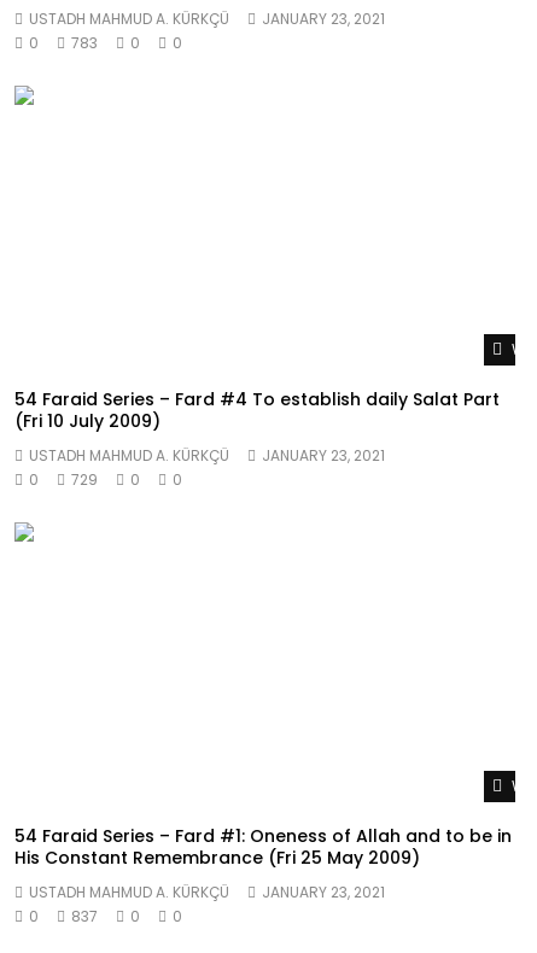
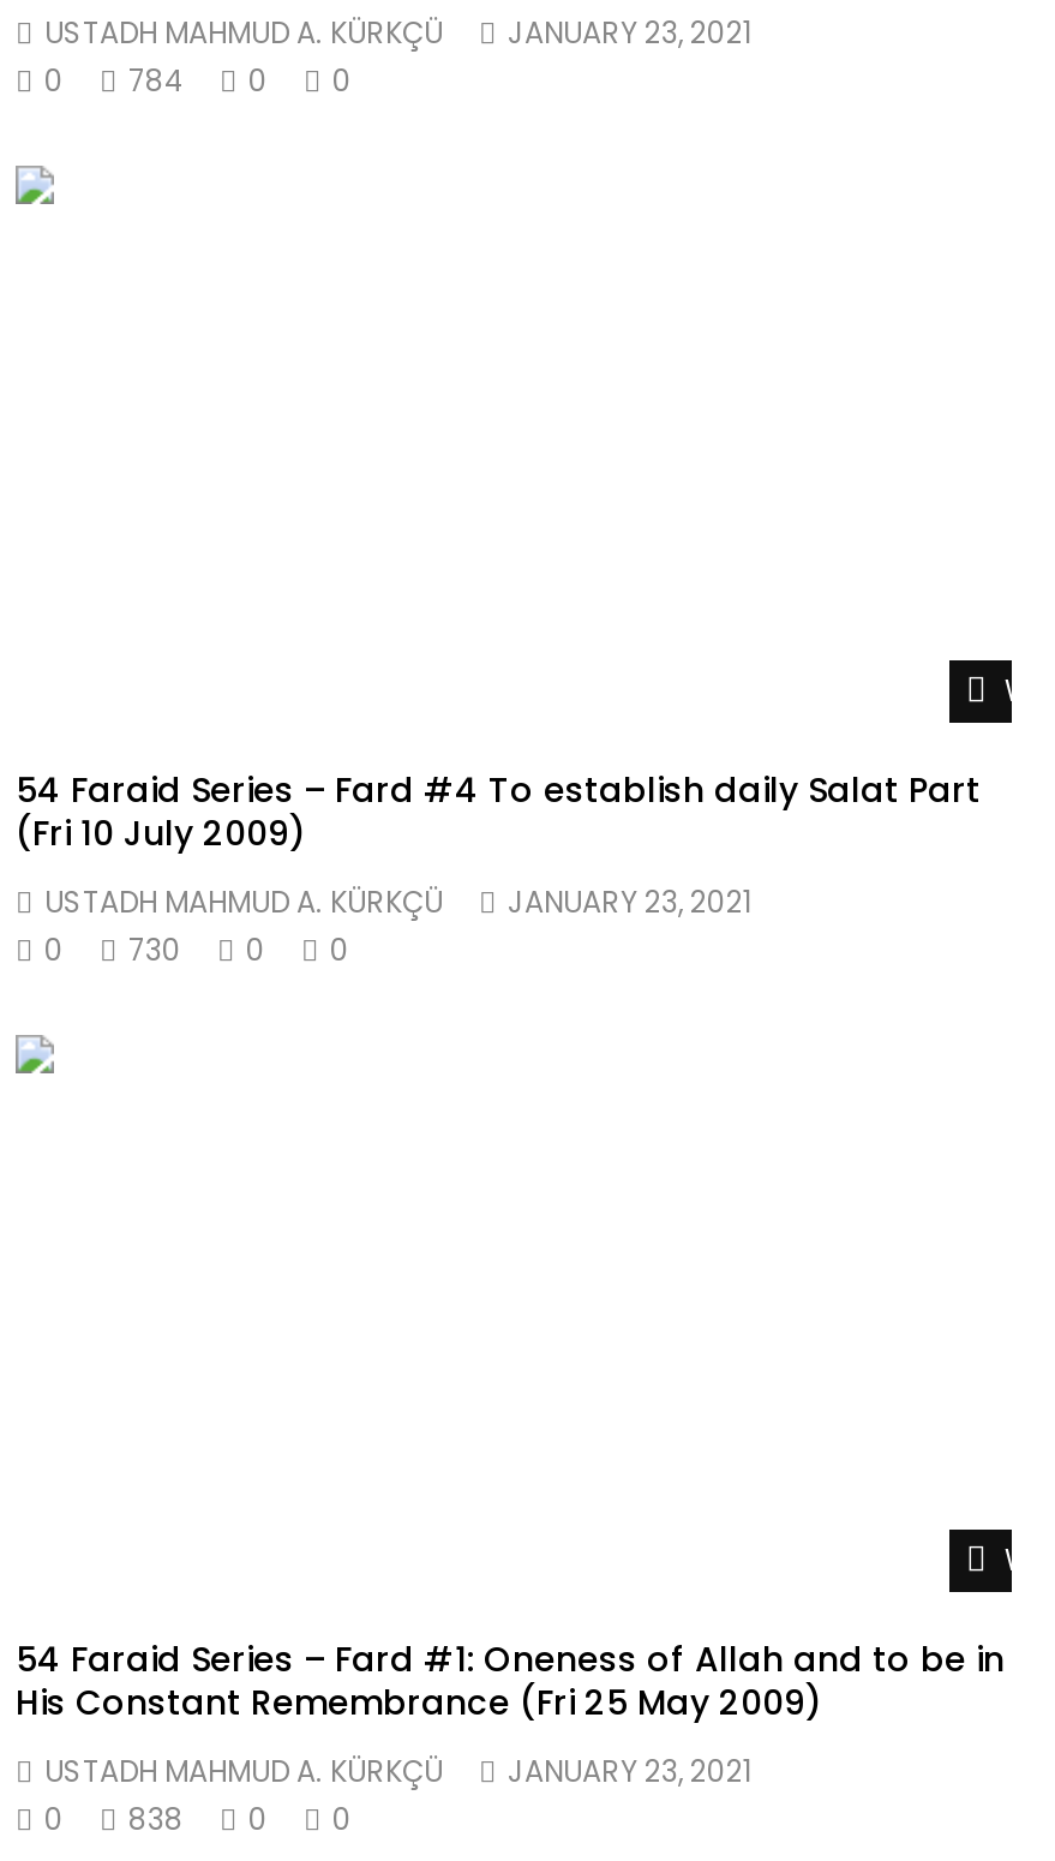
- 0 783 0 0
+ 0 784 0 0

- 0 729 0 0
+ 0 730 0 0

- 0 837 0 0
+ 0 838 0 0
